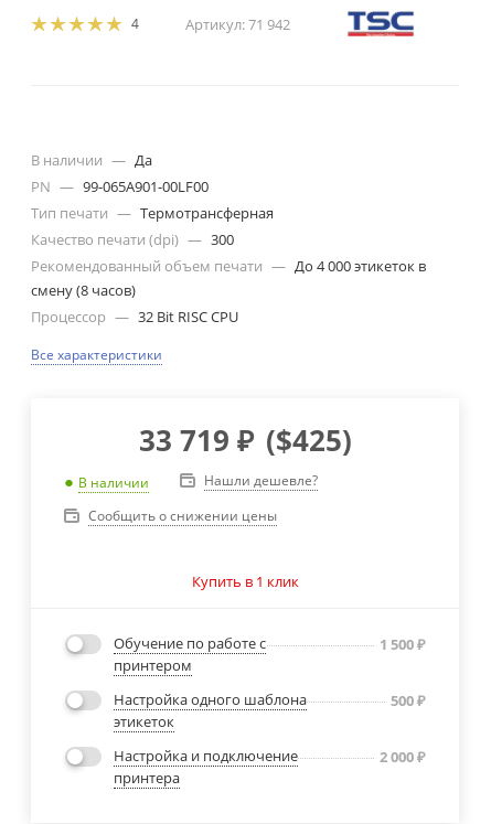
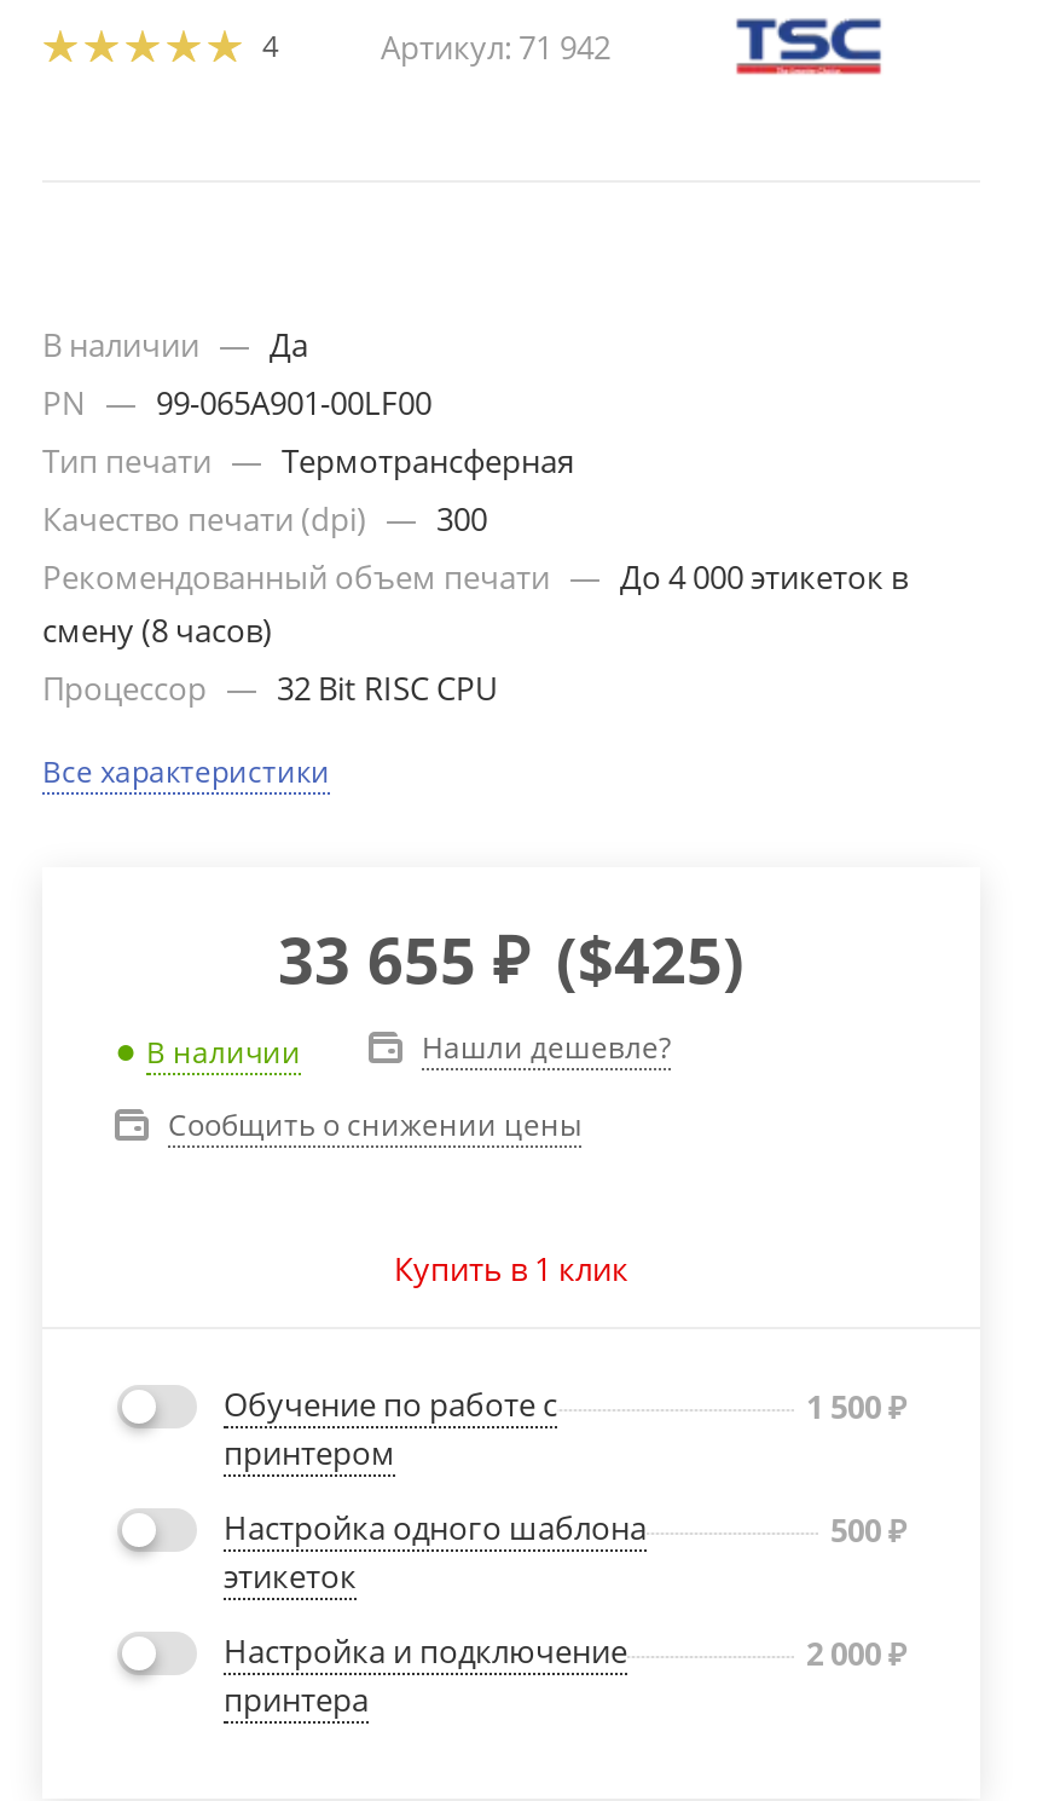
- 33 719 ₽ ($425)
+ 33 655 ₽ ($425)
